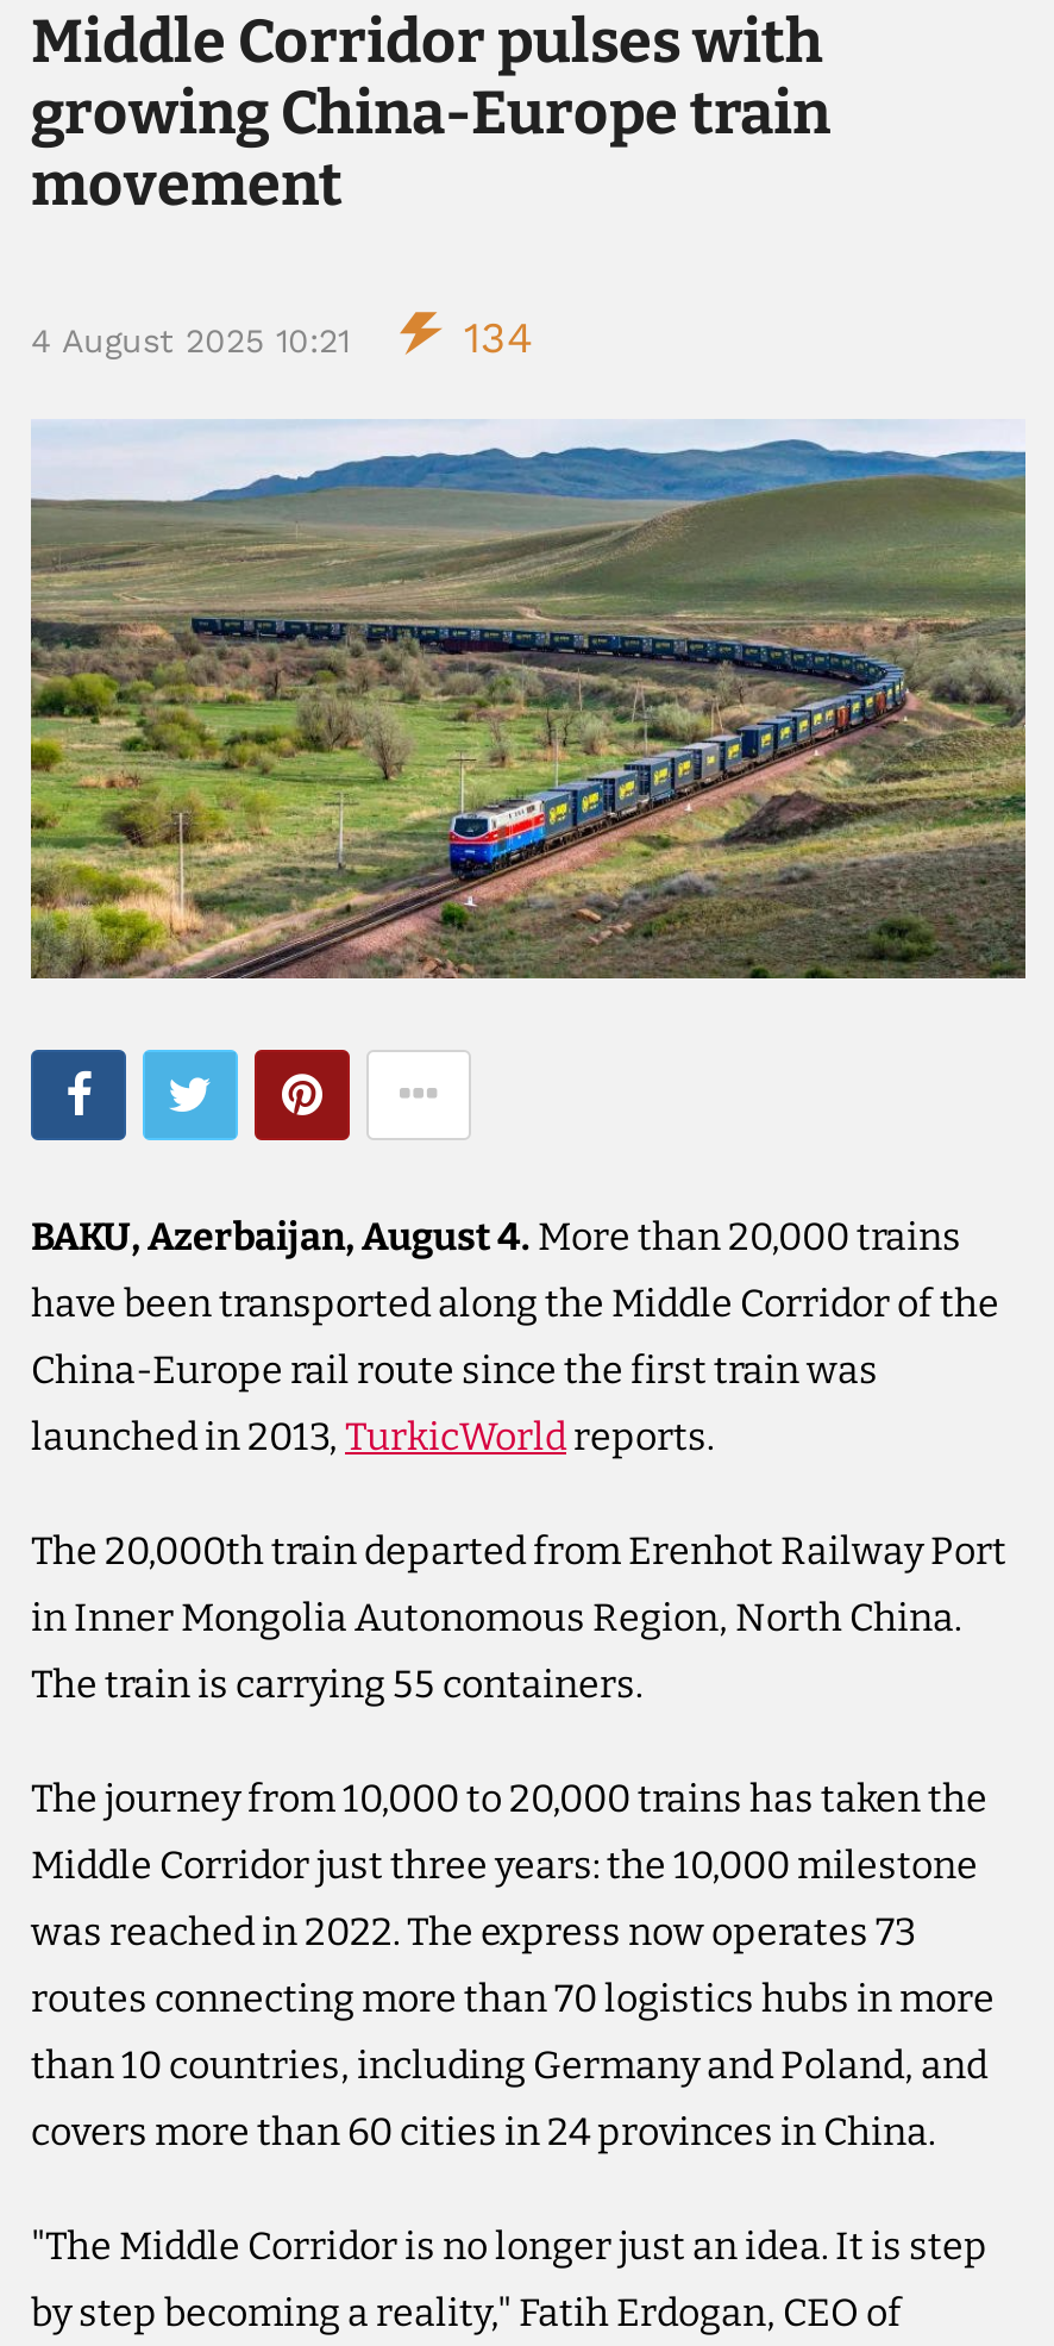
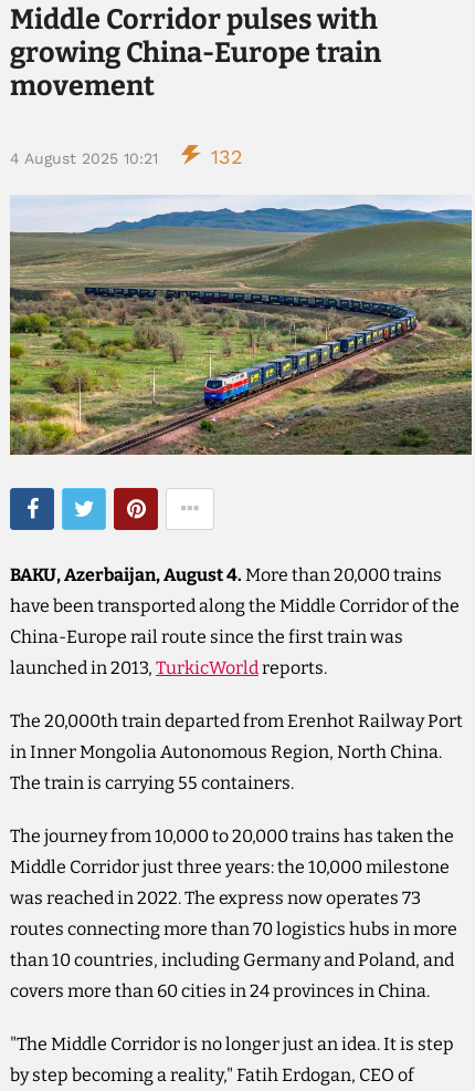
- 134
+ 132
